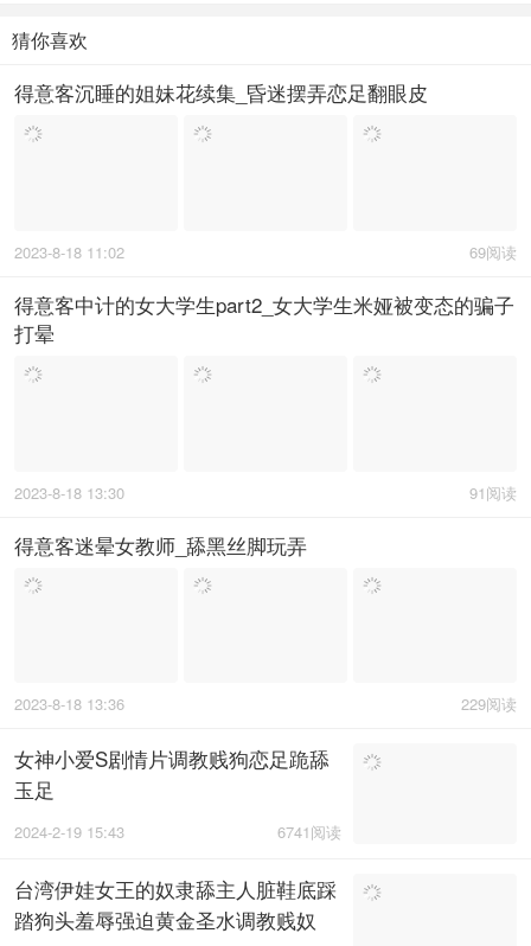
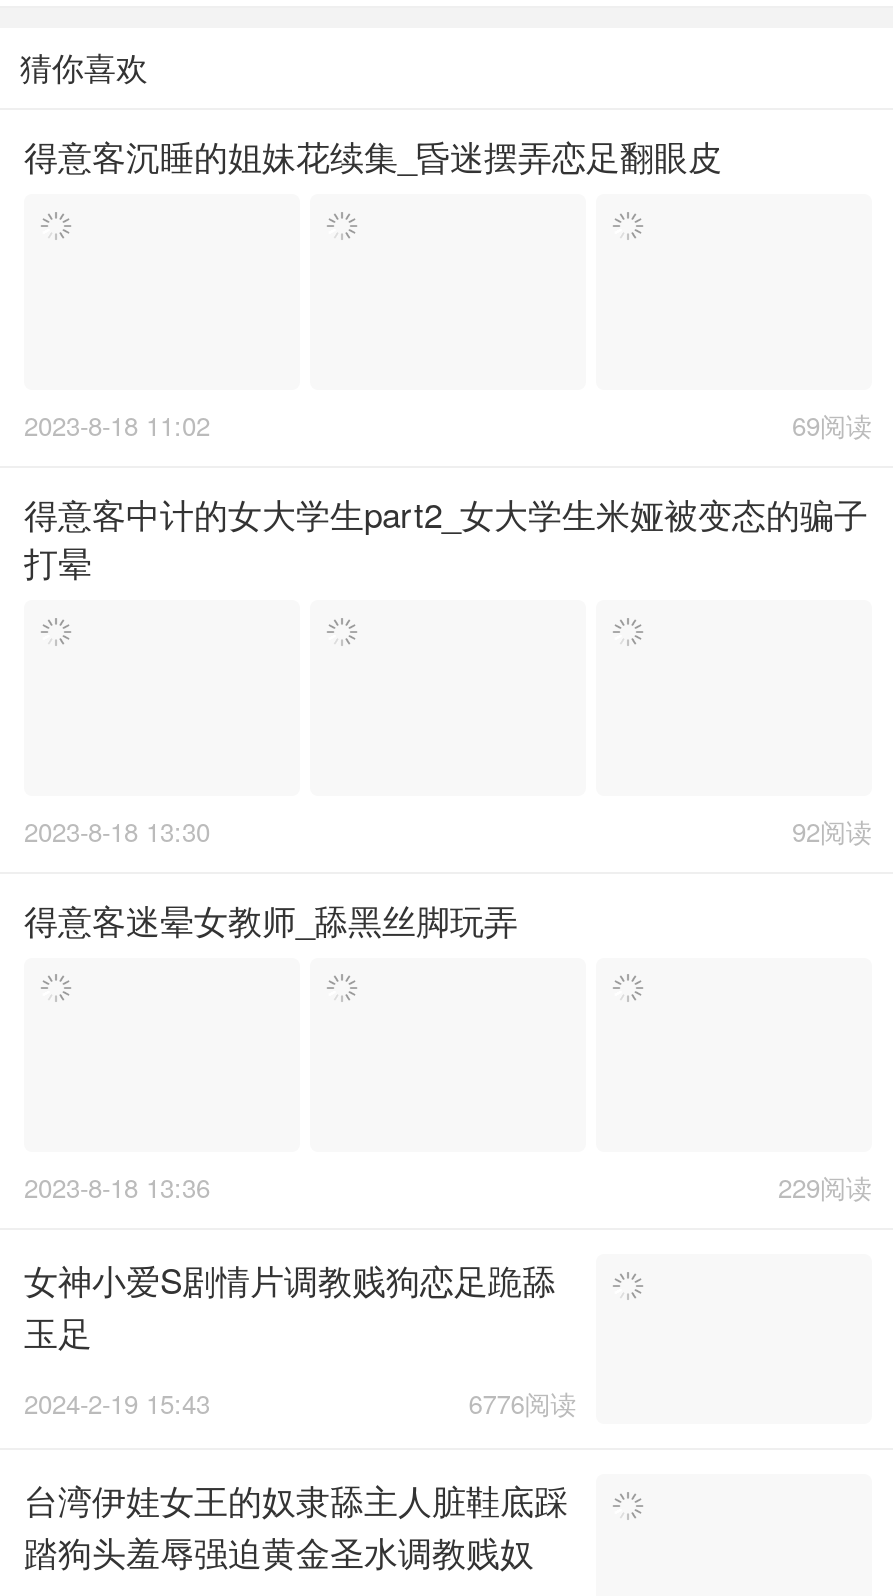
- 91阅读
+ 92阅读

- 6741阅读
+ 6776阅读
